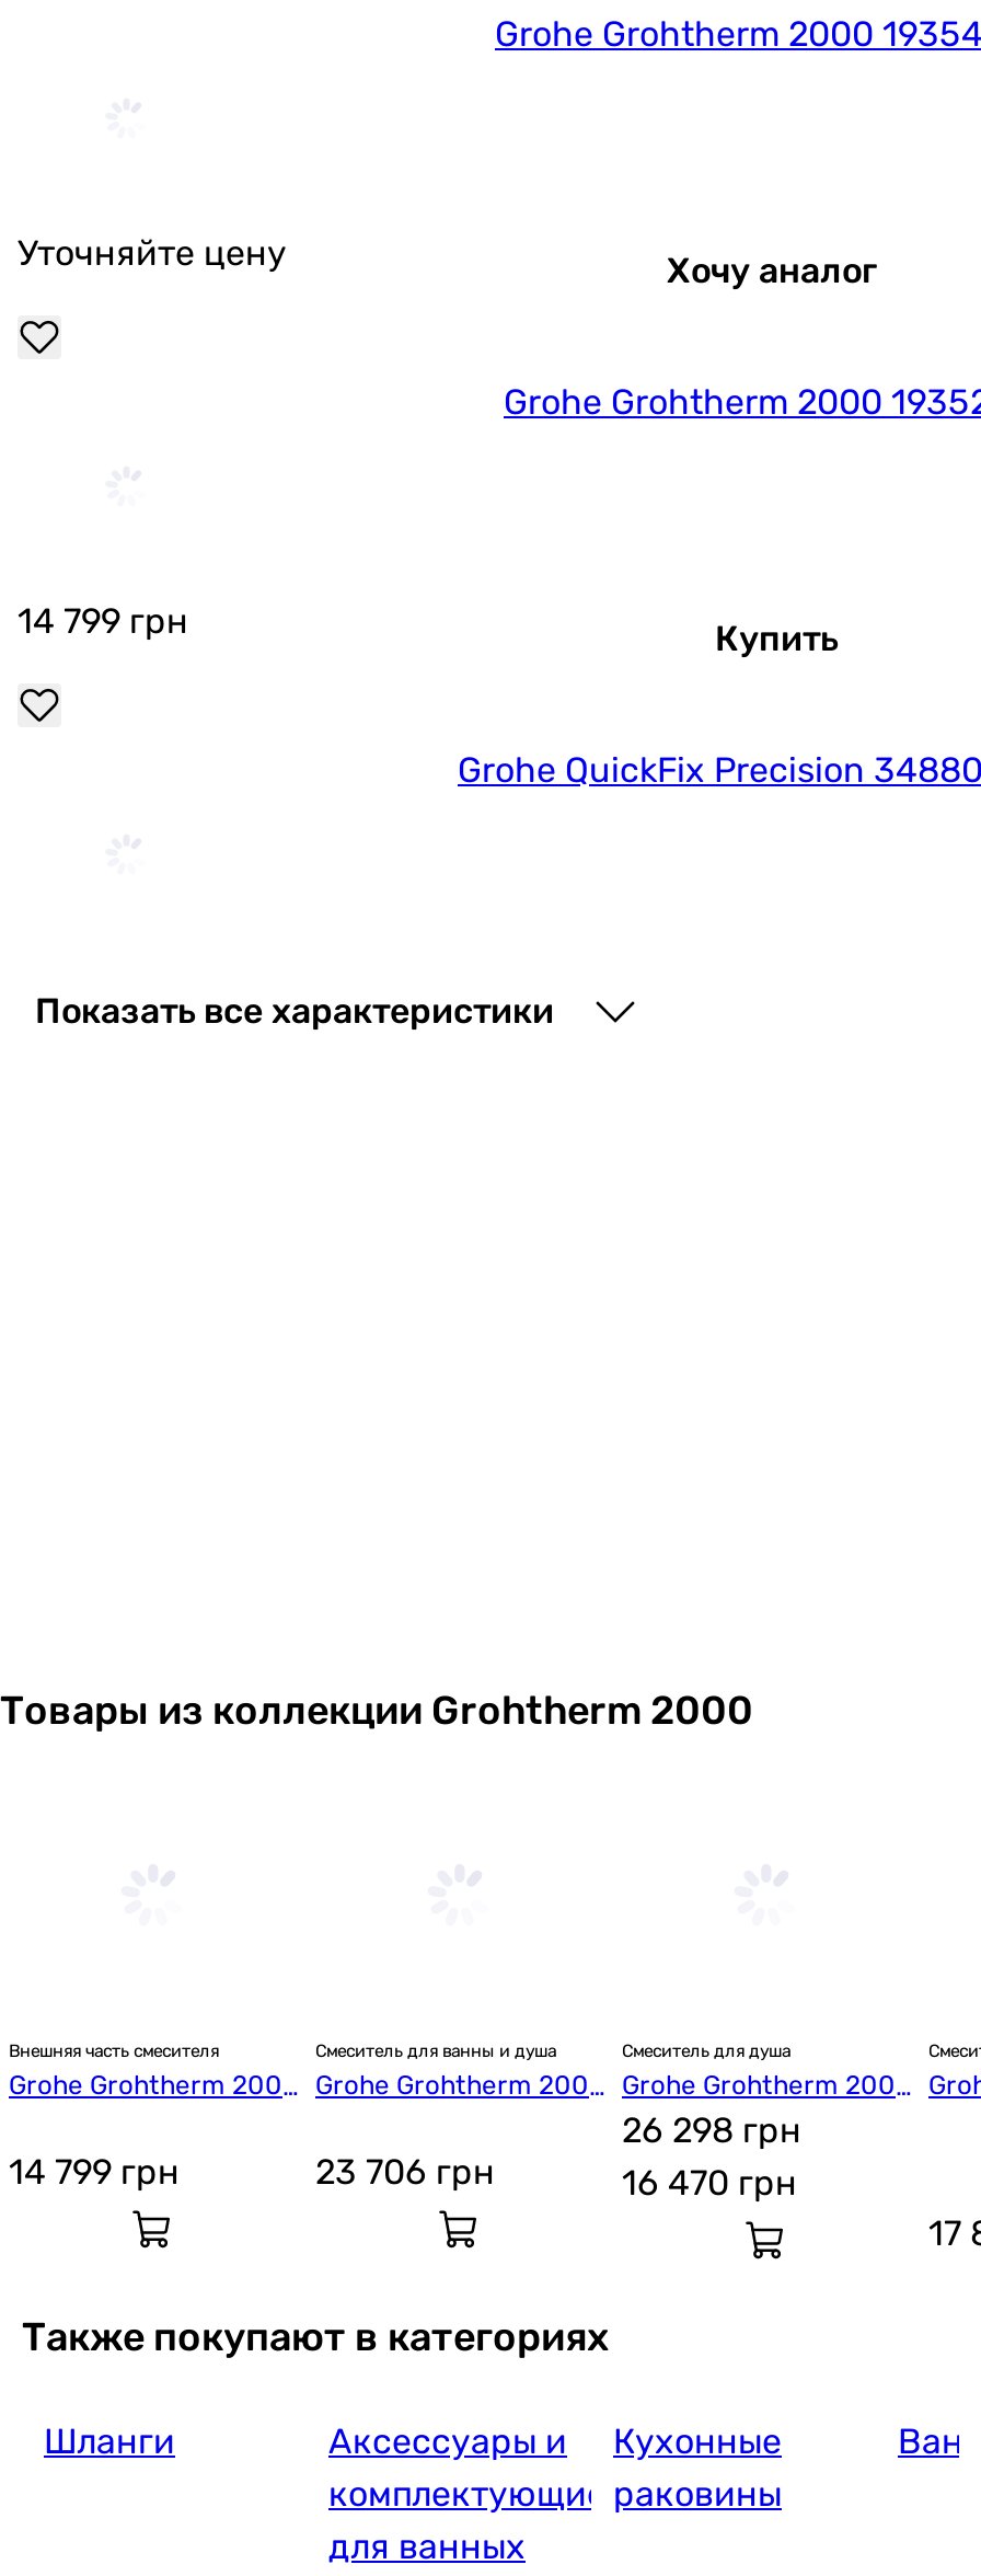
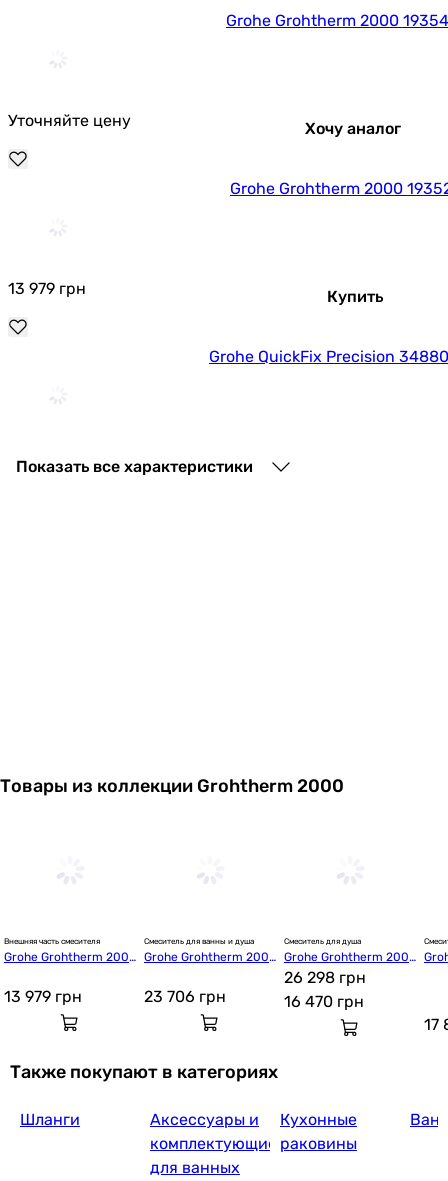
- 14 799 грн
+ 13 979 грн

- 14 799 грн
+ 13 979 грн
